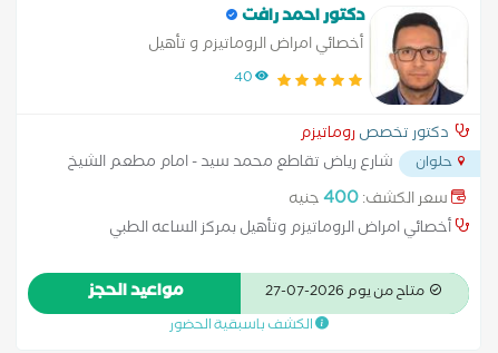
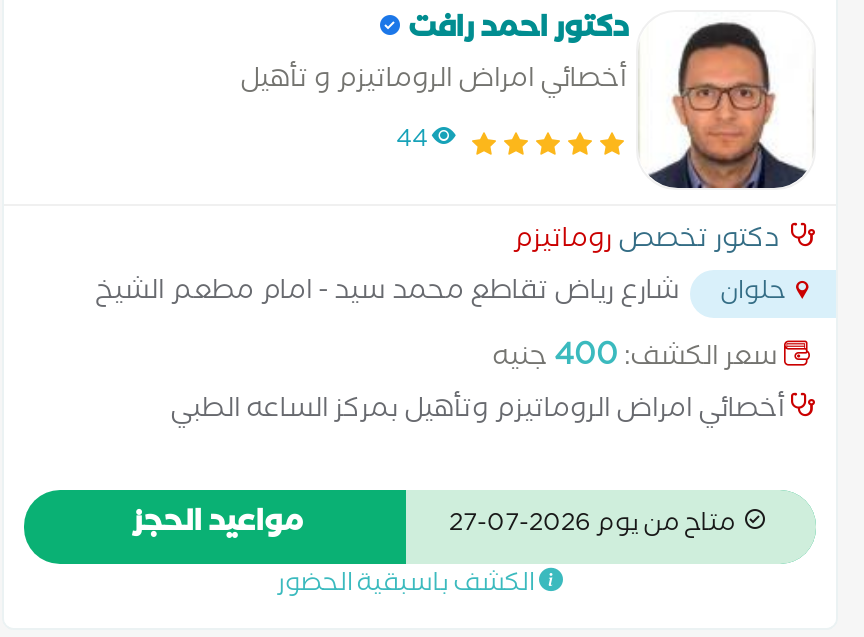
- 40
+ 44
